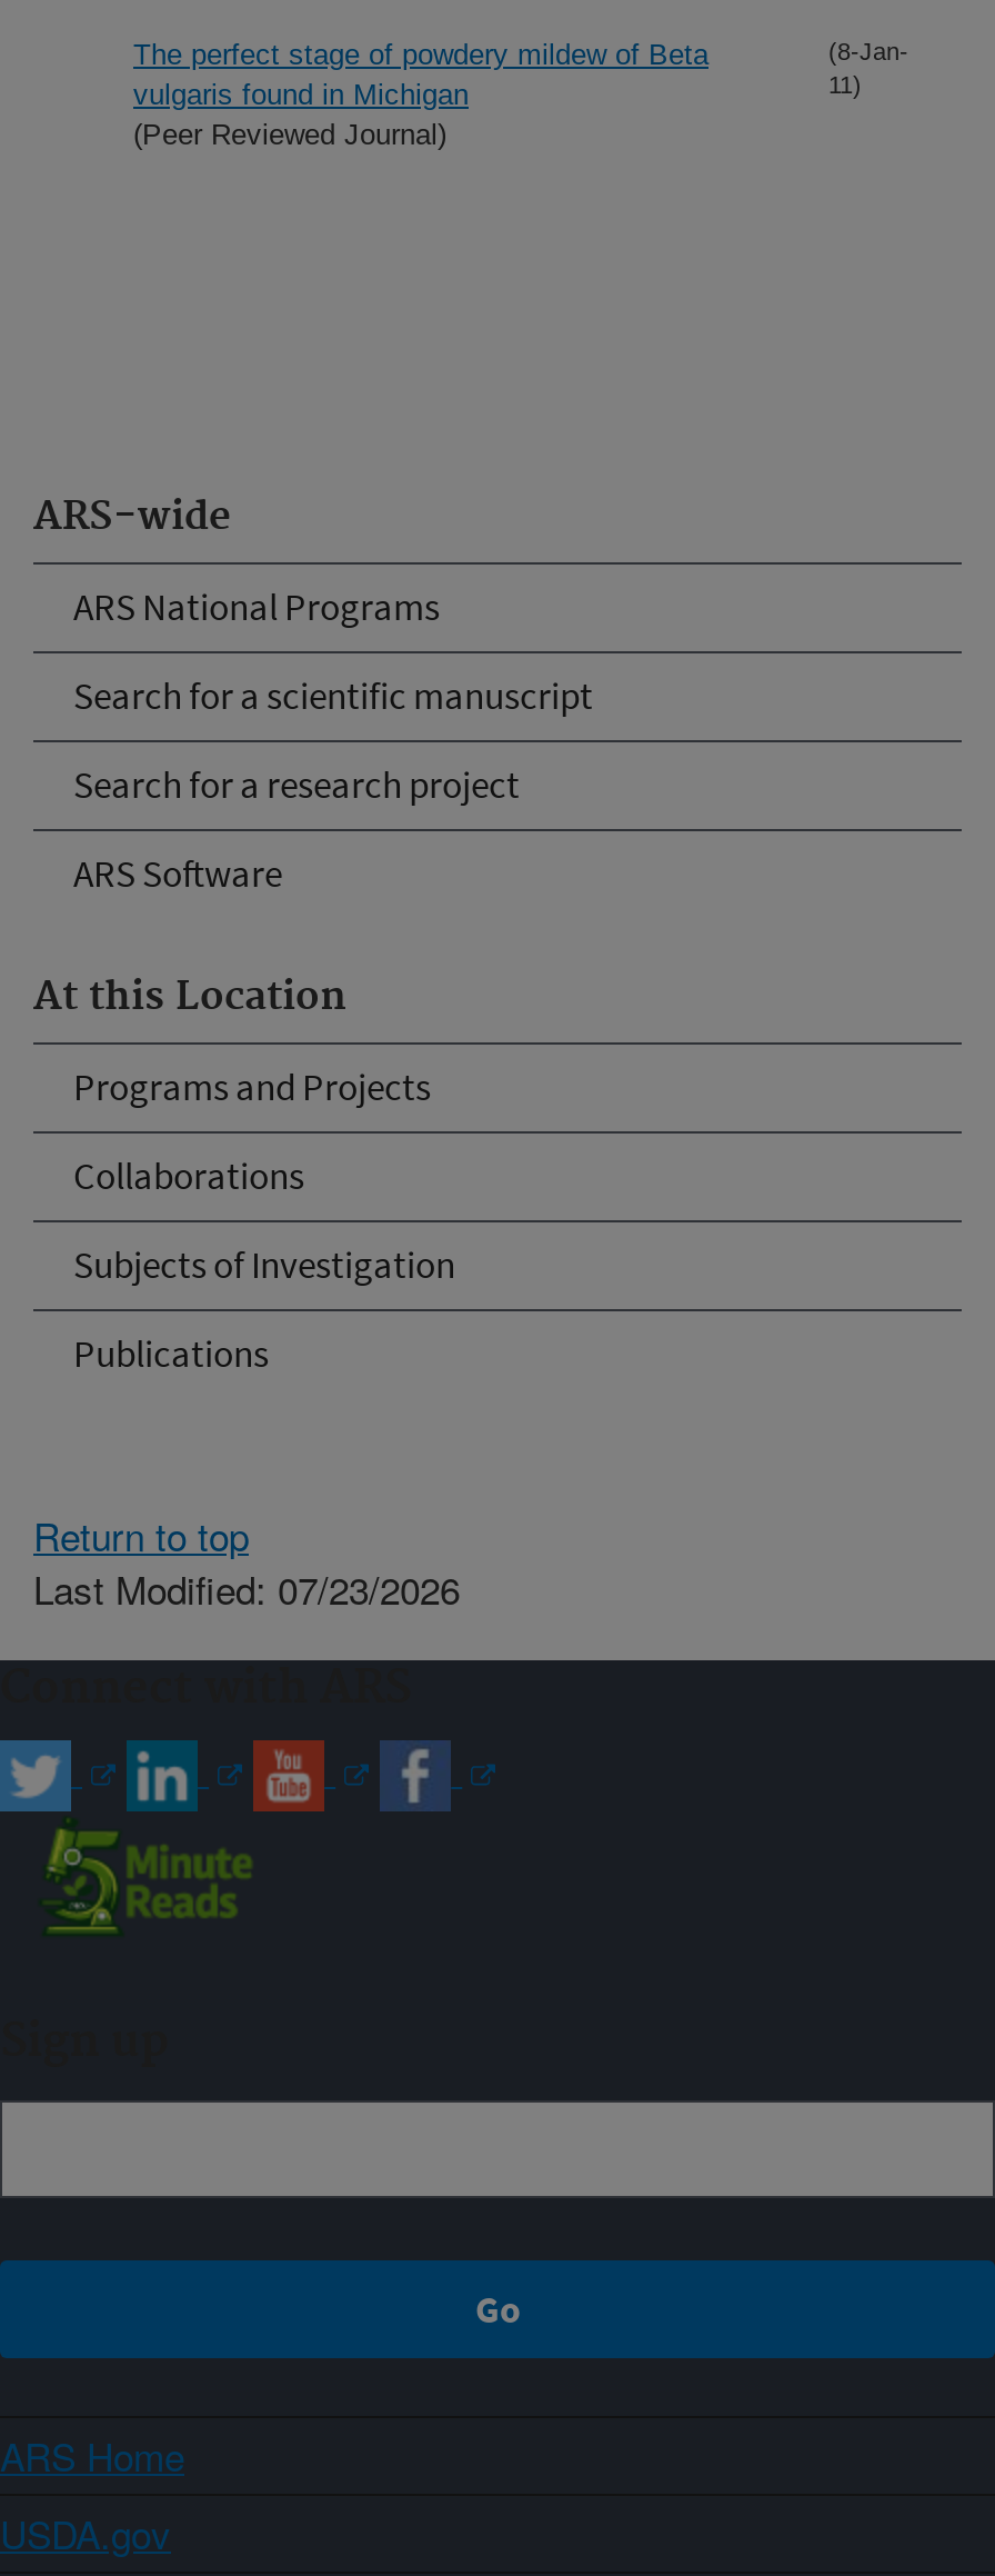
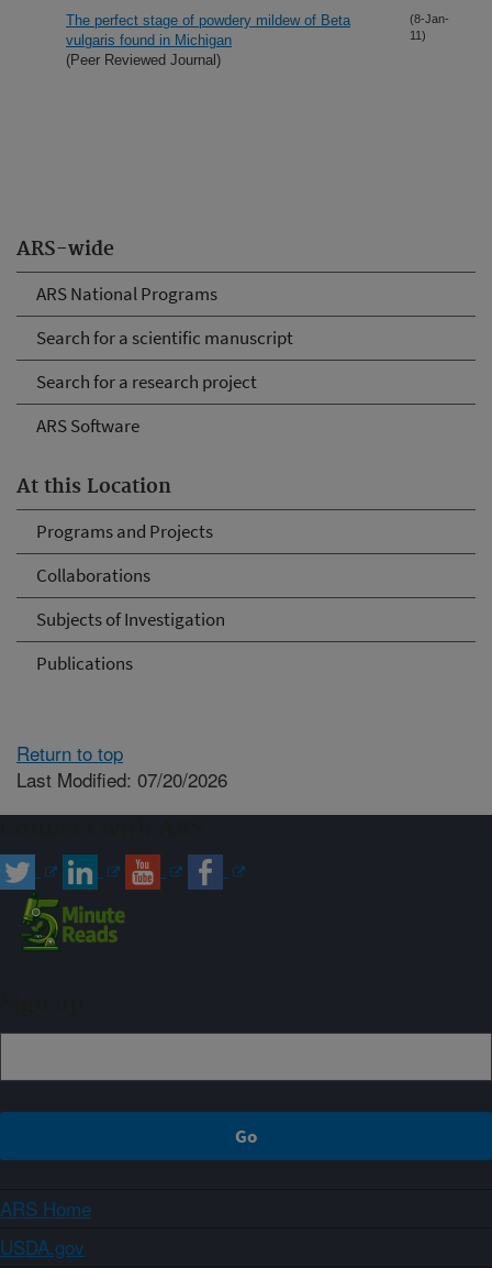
- Last Modified: 07/23/2026
+ Last Modified: 07/20/2026
